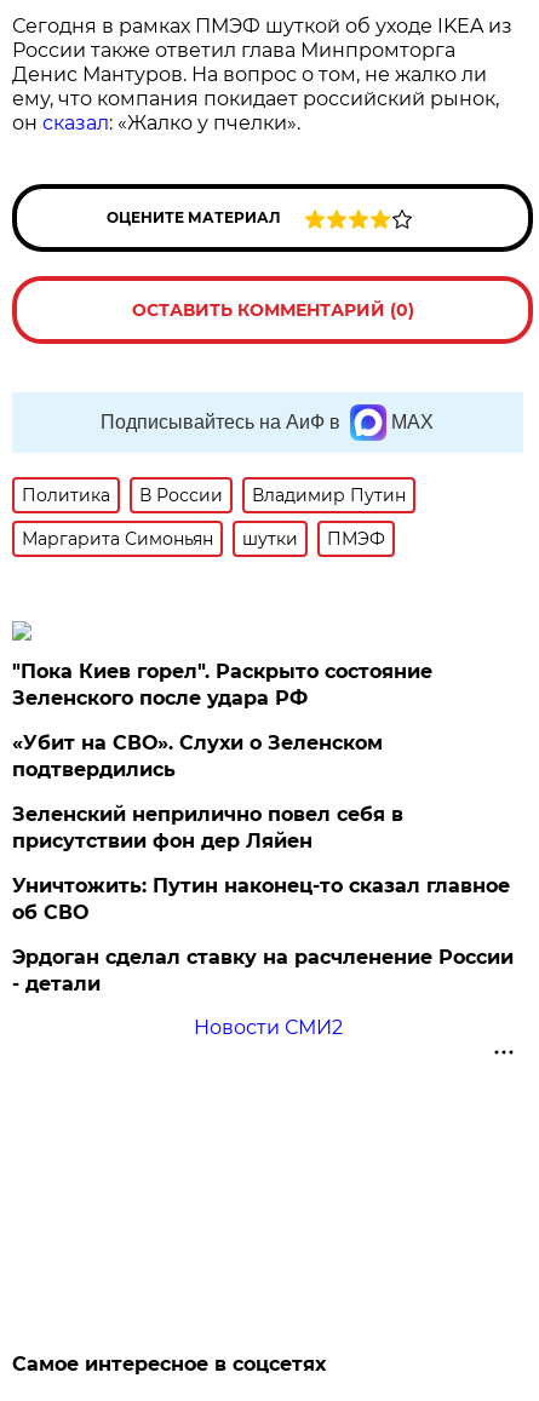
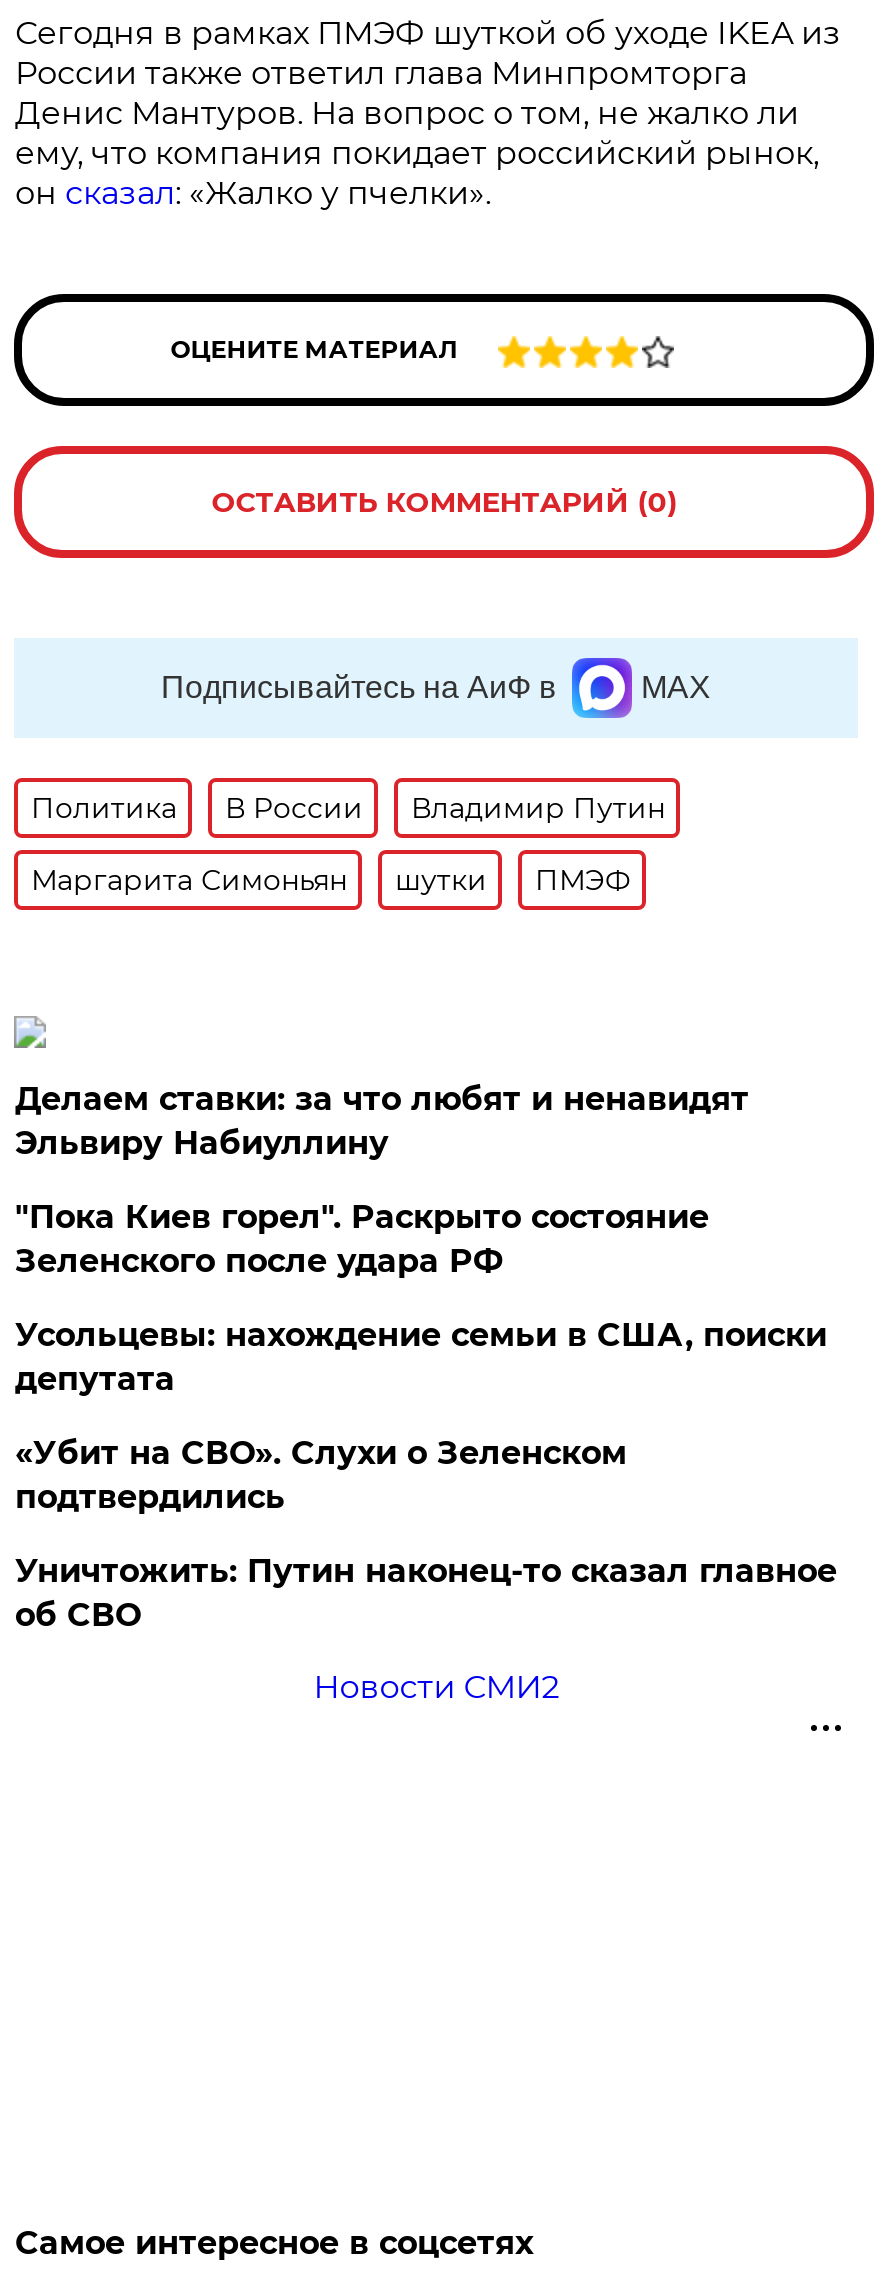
+ Делаем ставки: за что любят и ненавидят
+ Эльвиру Набиуллину

moved down: "Пока Киев горел". Раскрыто состояние | Зеленского после удара РФ

+ Усольцевы: нахождение семьи в США, поиски
+ депутата

moved down: «Убит на СВО». Слухи о Зеленском | подтвердились

- Зеленский неприлично повел cебя в
- присутствии фон дер Ляйен

moved down: Уничтожить: Путин наконец-то сказал главное | об СВО

- Эрдоган сделал ставку на расчленение России
- - детали
